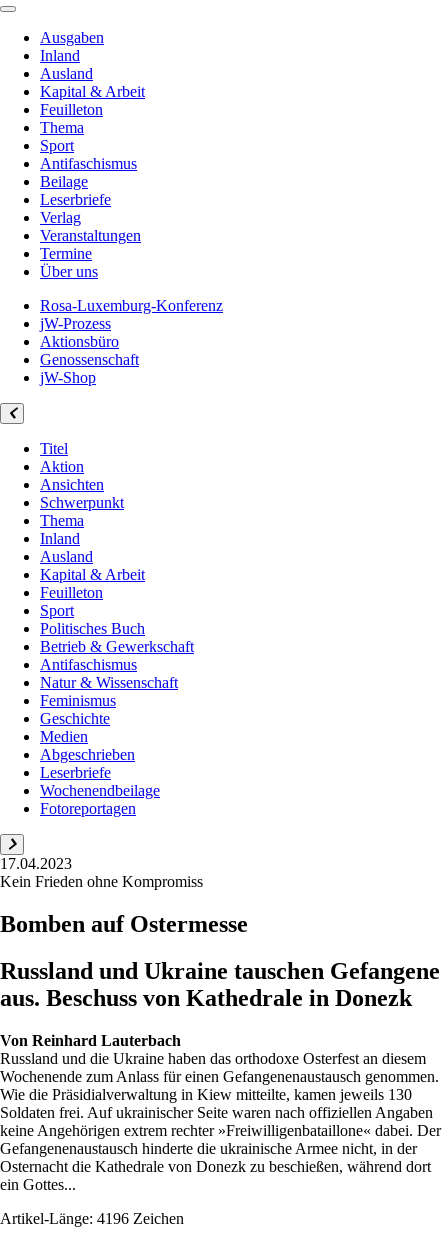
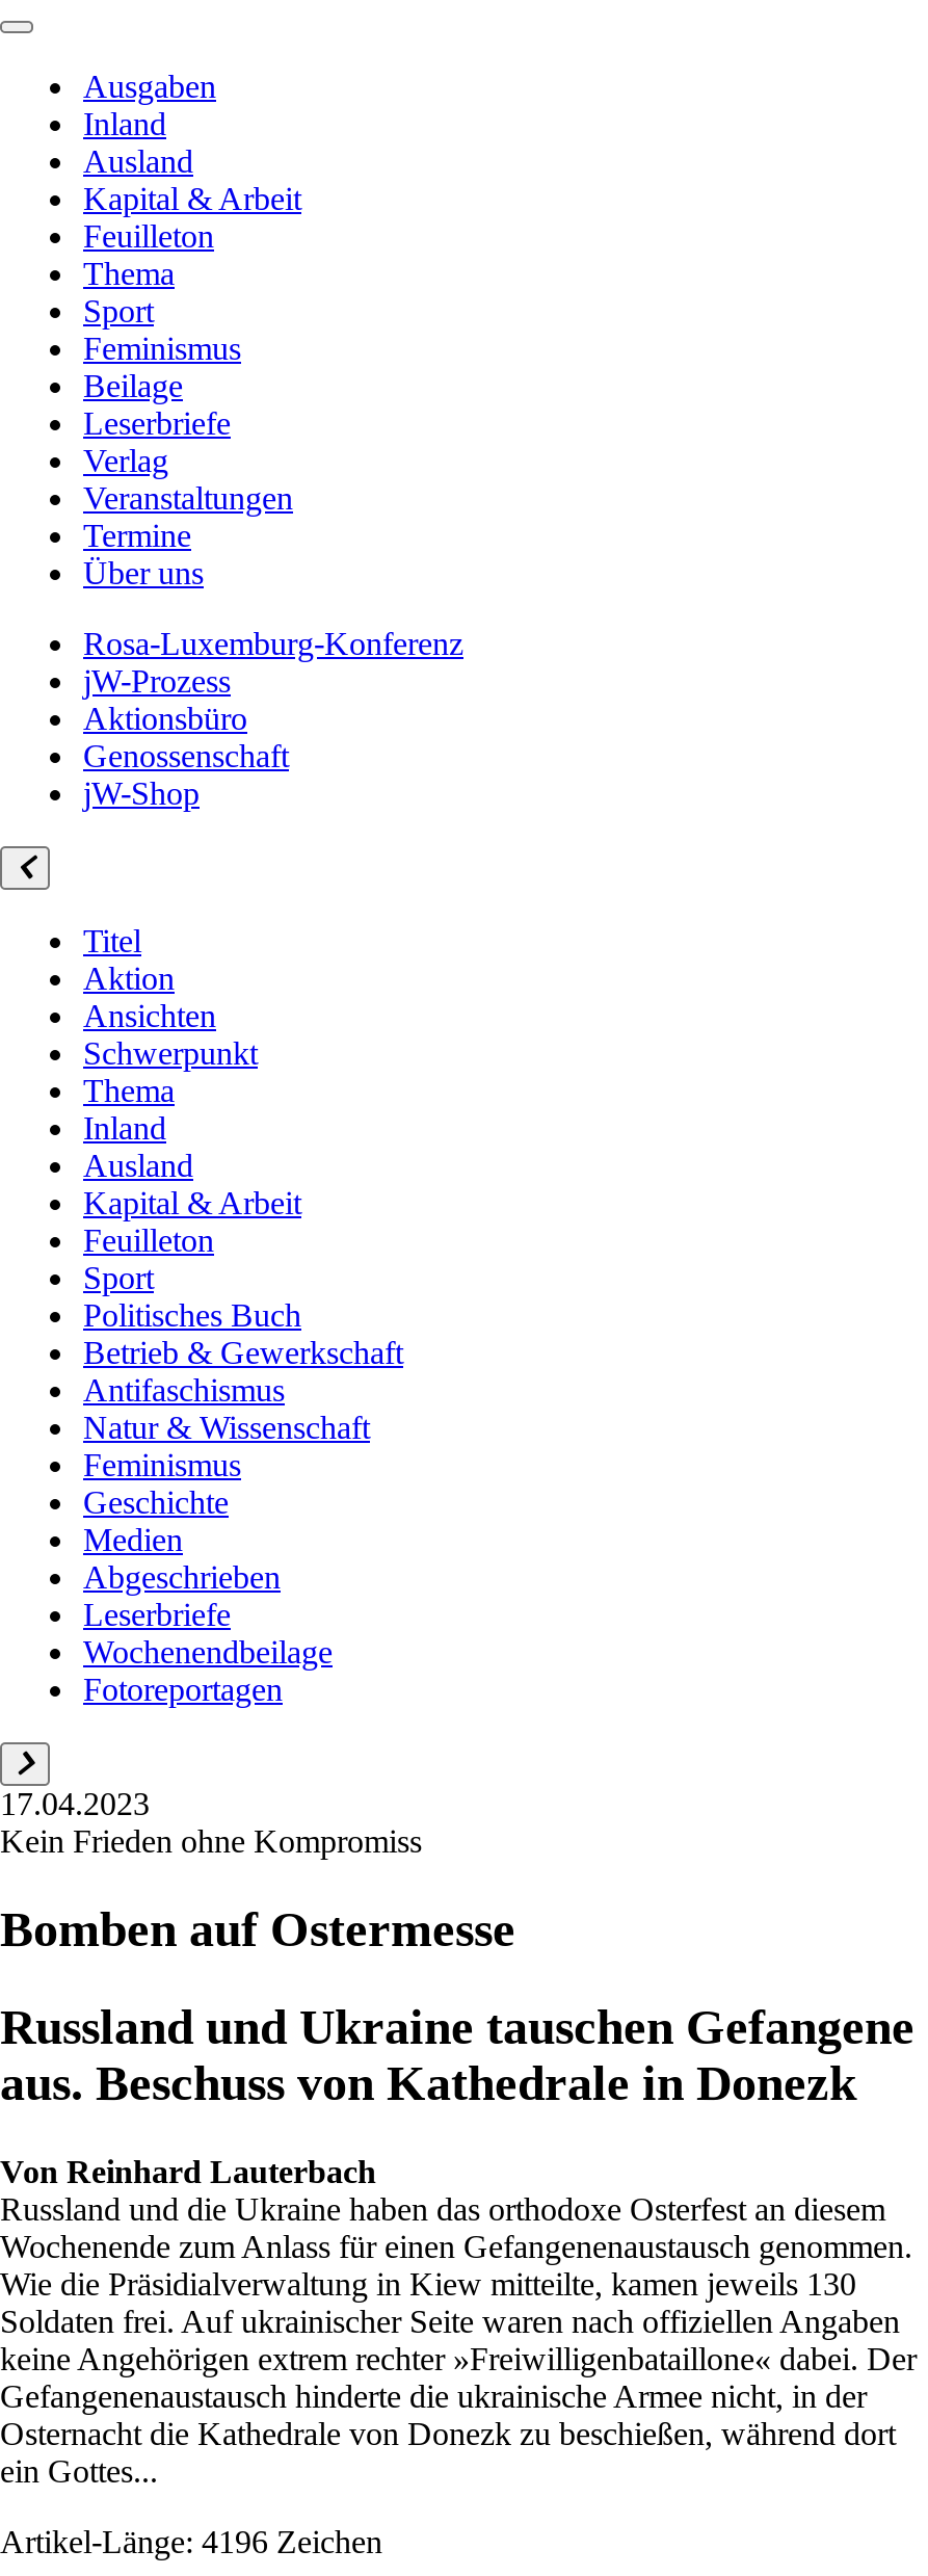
- Antifaschismus
+ Feminismus
